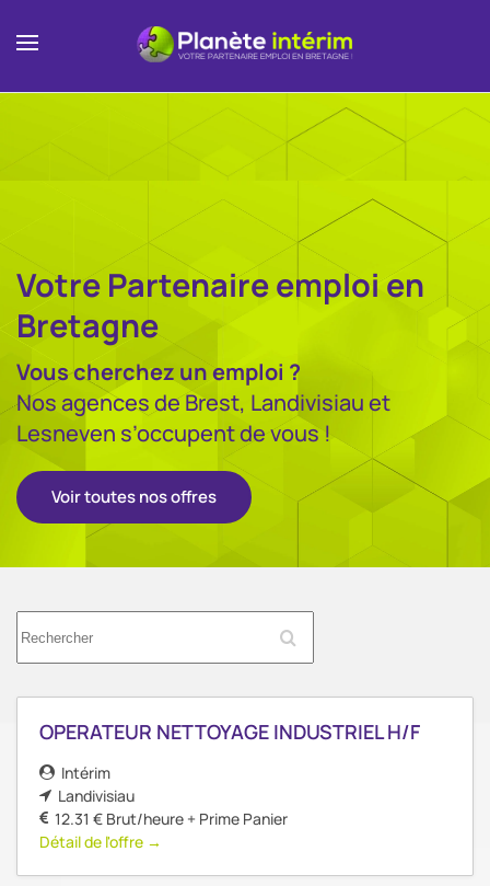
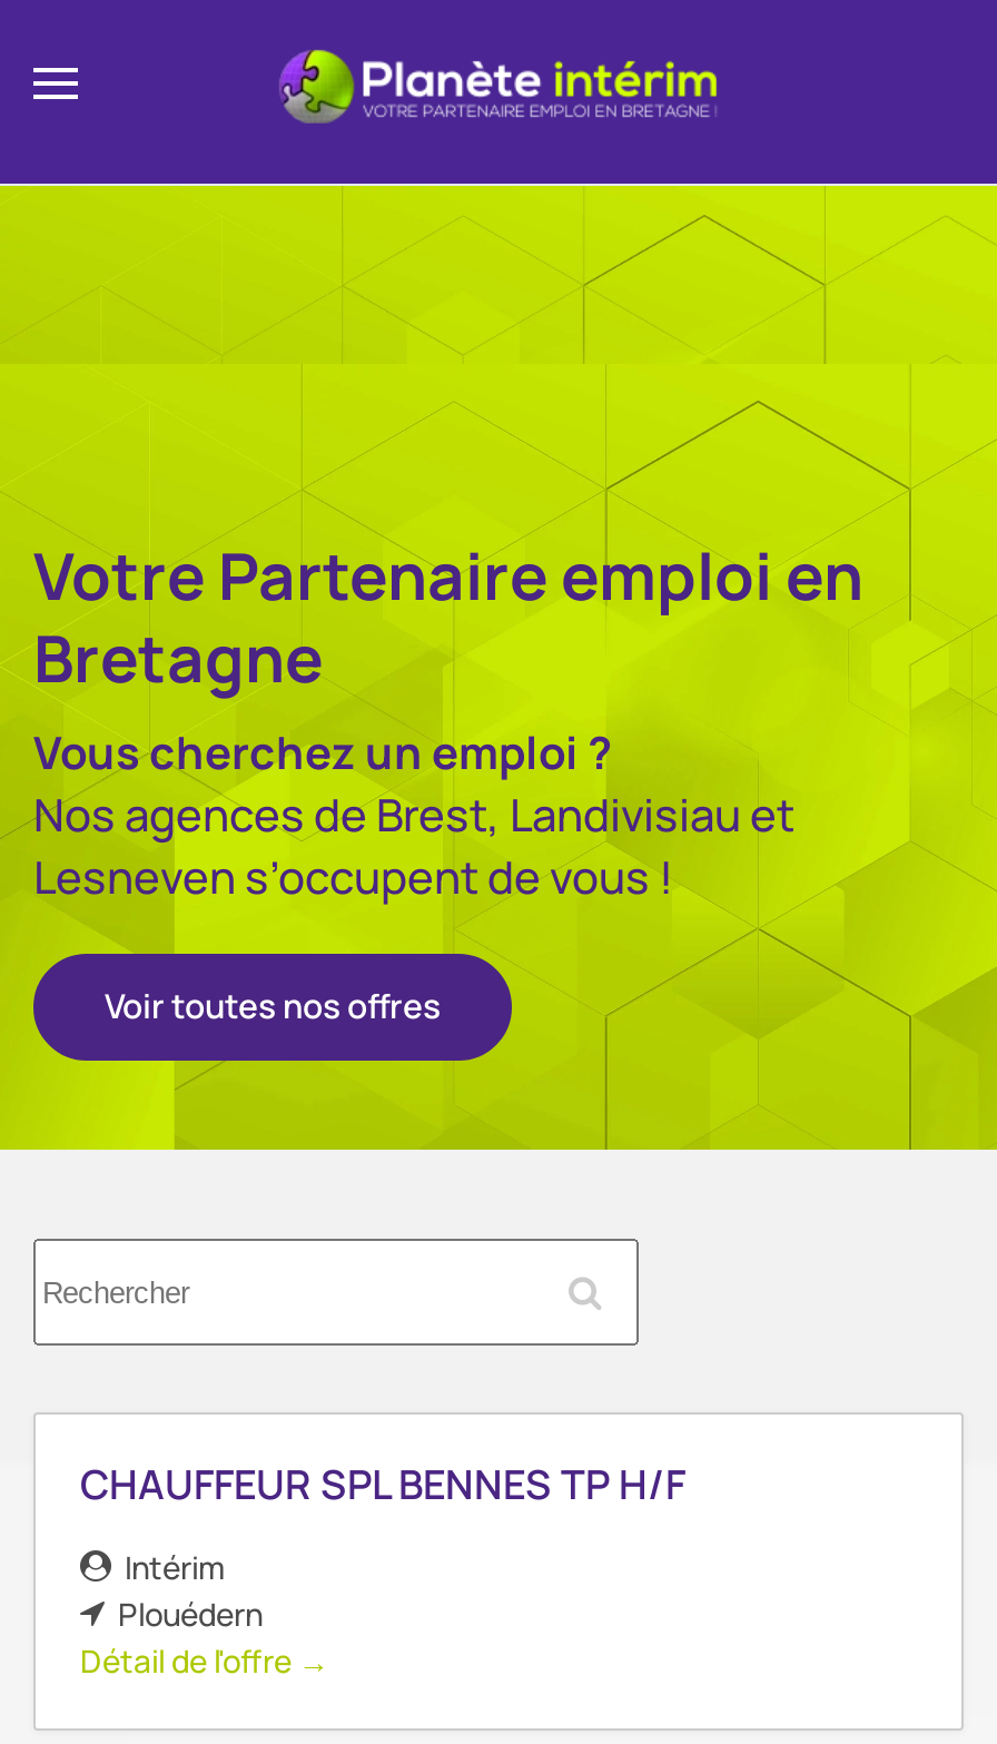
- OPERATEUR NETTOYAGE INDUSTRIEL H/F
+ CHAUFFEUR SPL BENNES TP H/F

- Landivisiau
- 12.31 € Brut/heure + Prime Panier
+ Plouédern
